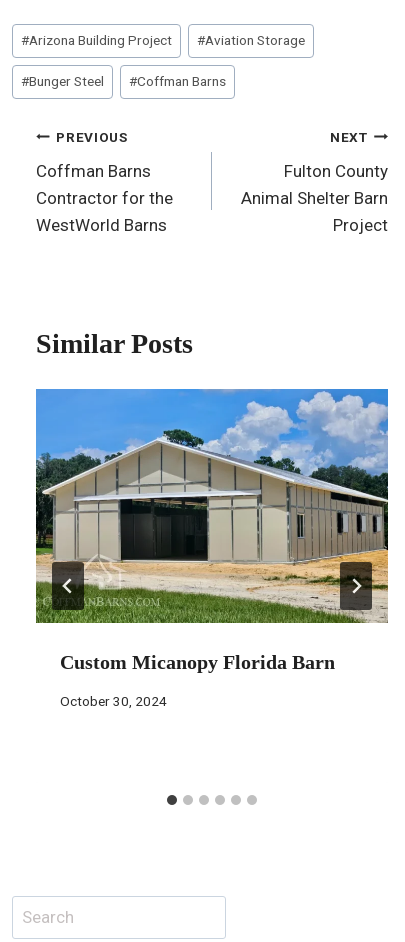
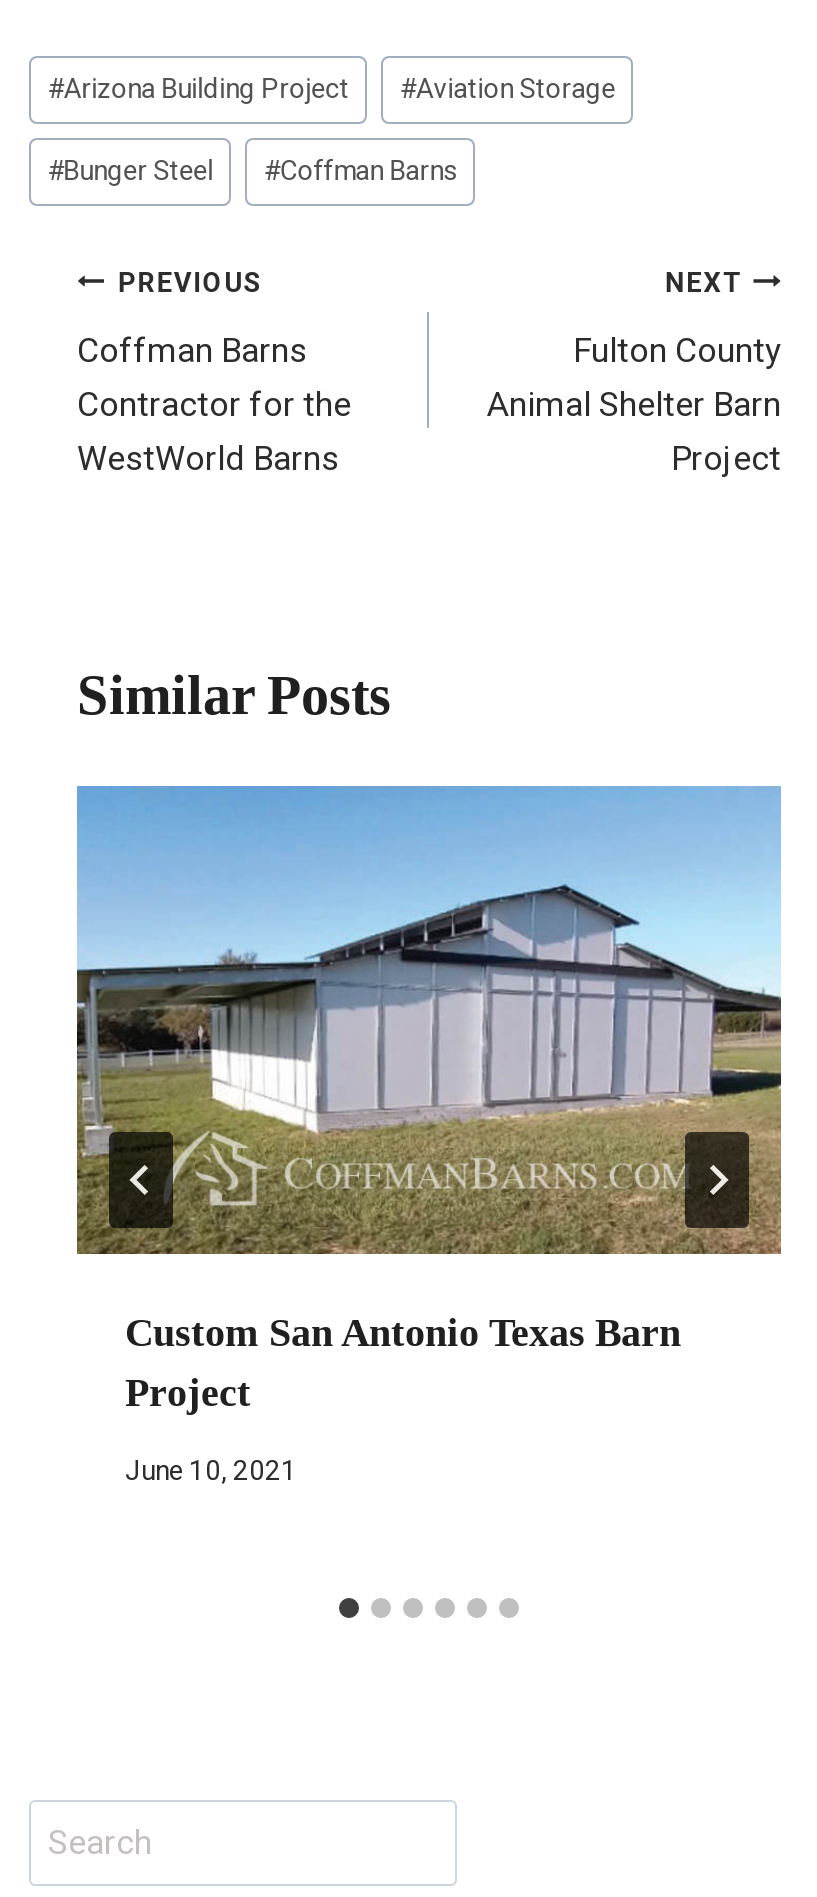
- [image]
- Custom Micanopy Florida Barn
+ [image]
+ Custom San Antonio Texas Barn
+ Project

- October 30, 2024
+ June 10, 2021
